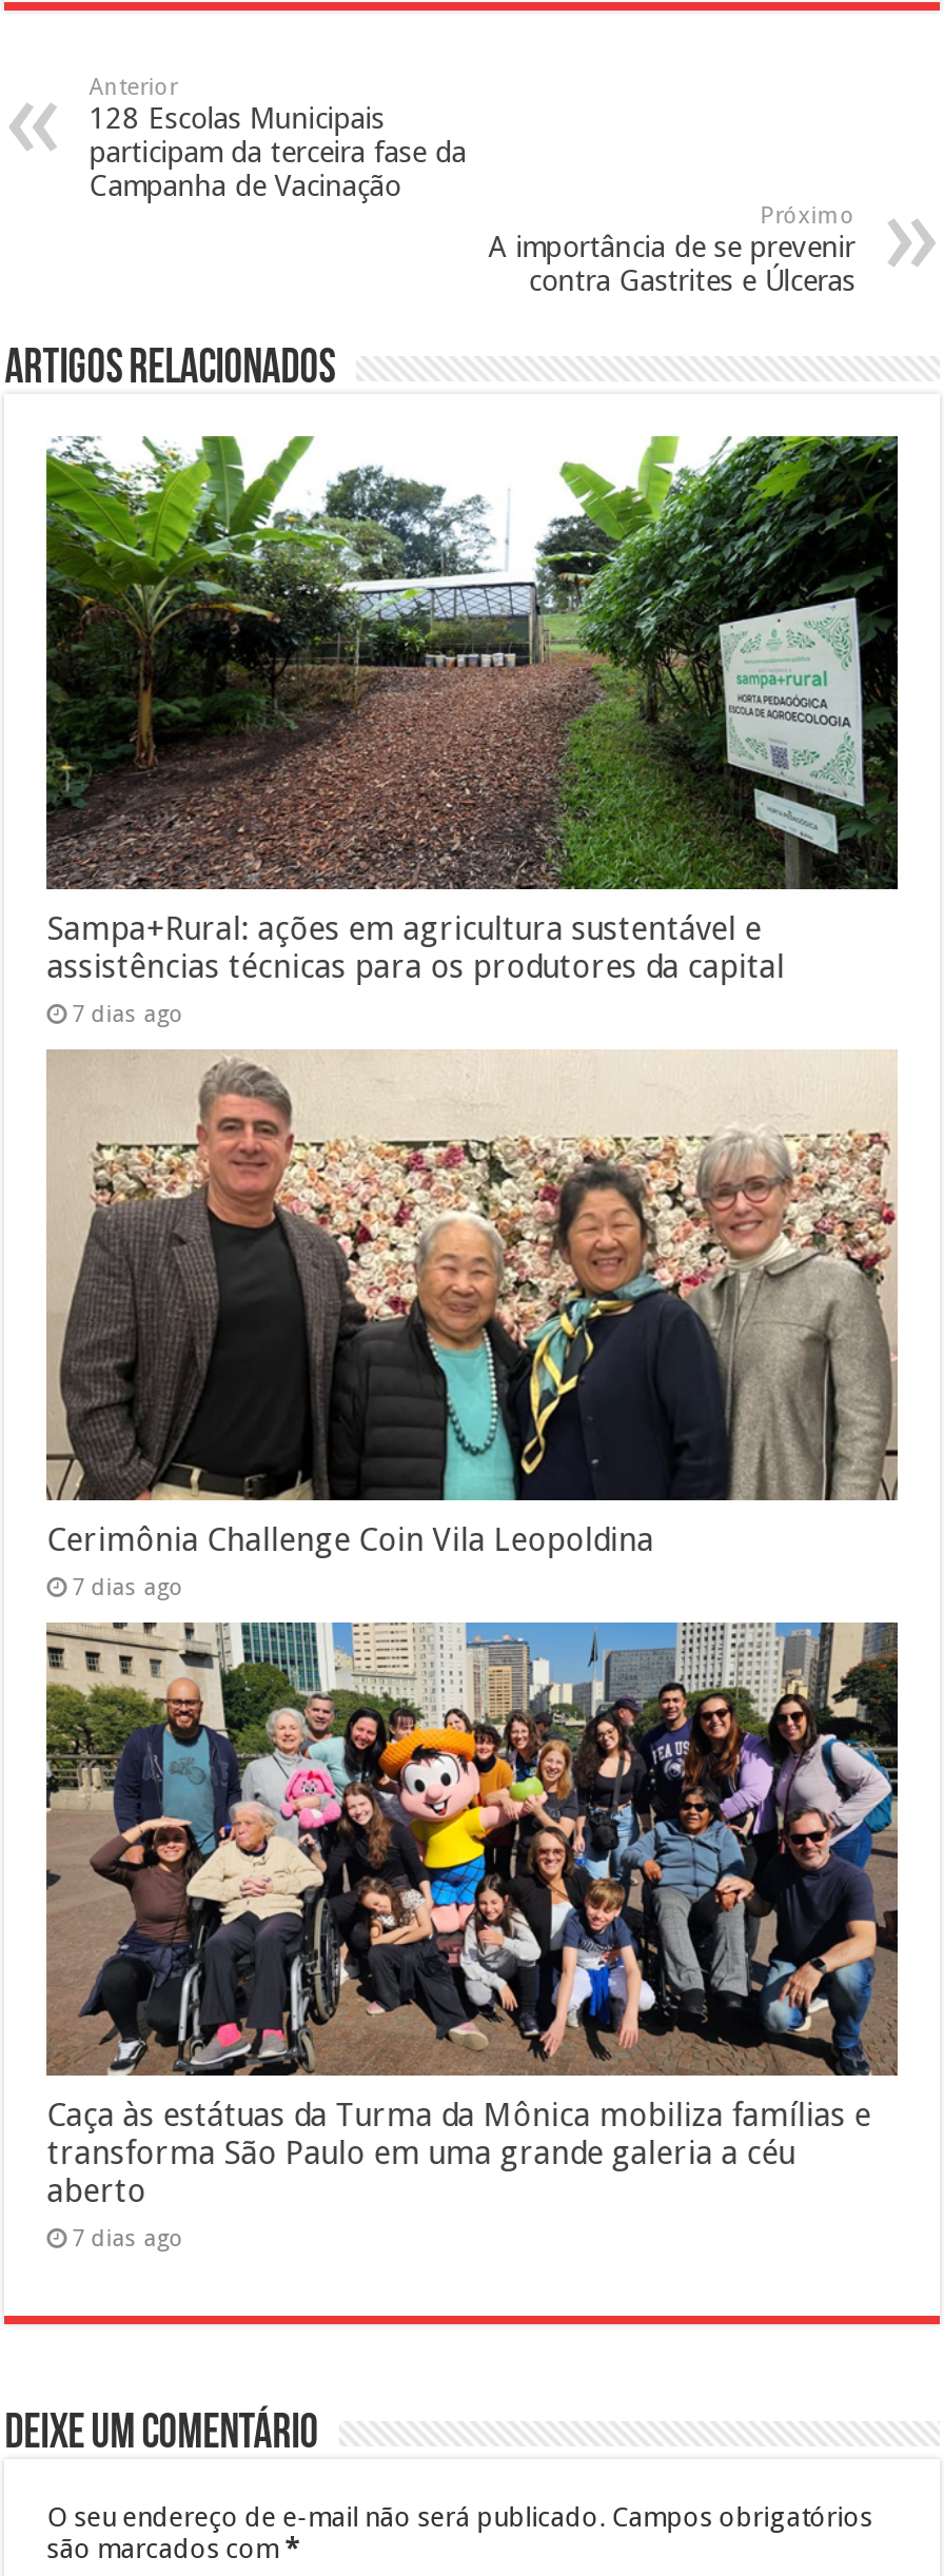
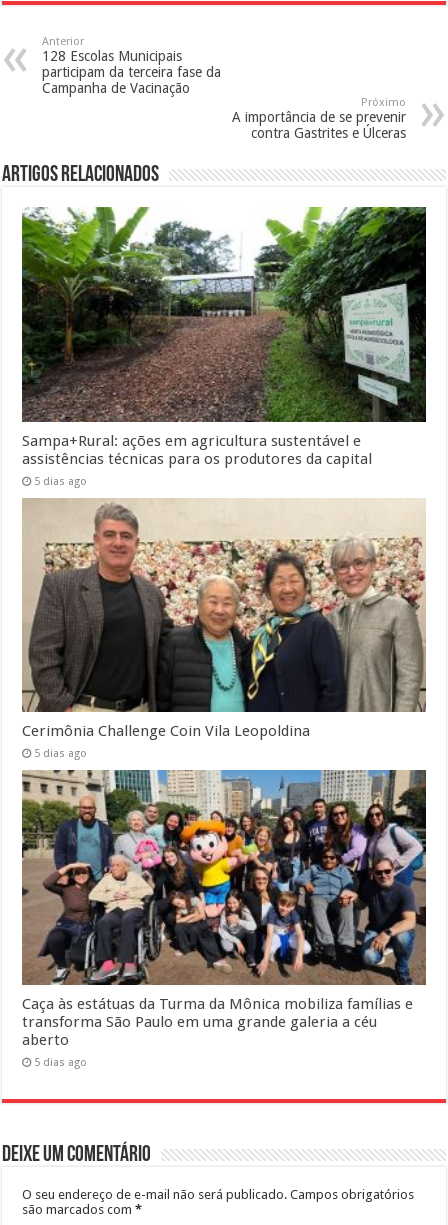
- 7 dias ago
+ 5 dias ago

- 7 dias ago
+ 5 dias ago

- 7 dias ago
+ 5 dias ago
